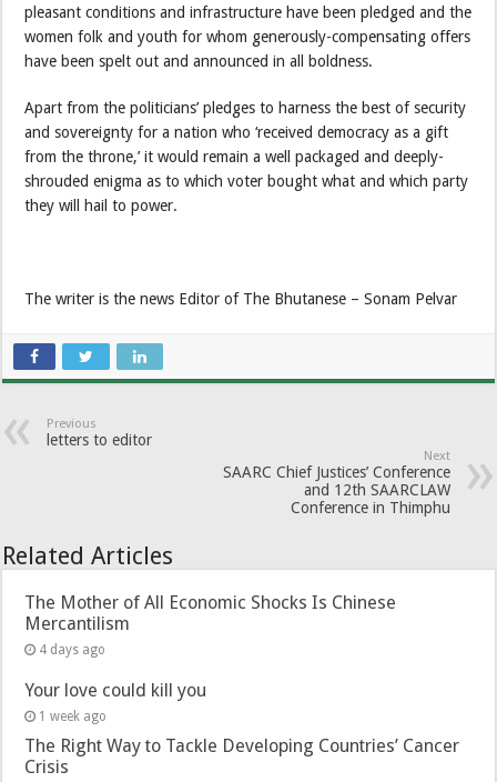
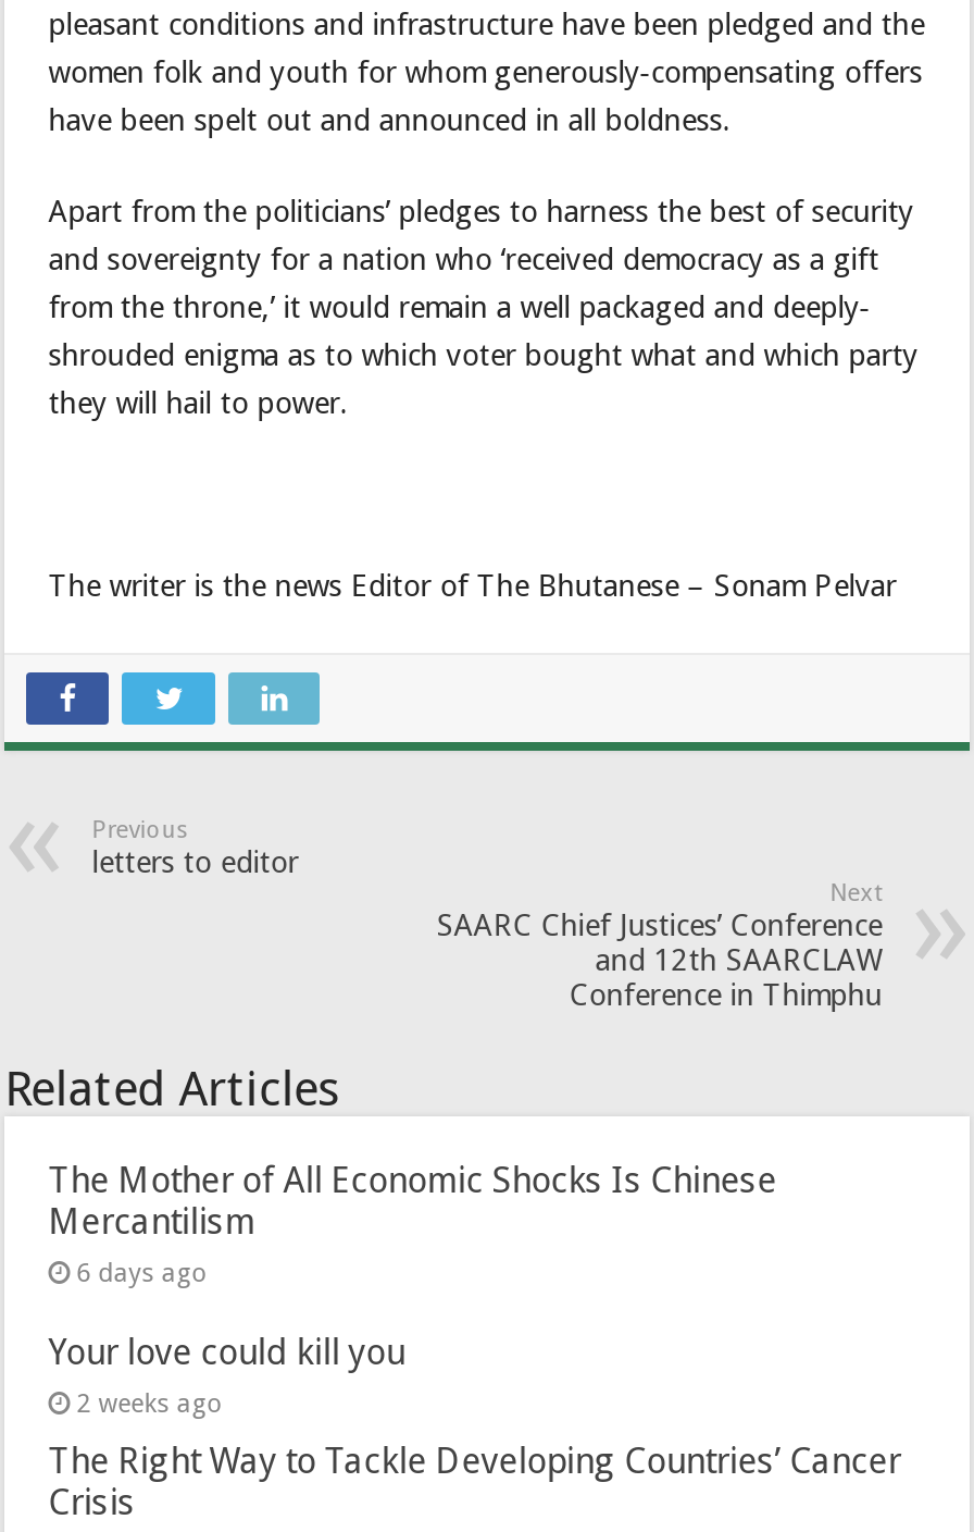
- 4 days ago
+ 6 days ago

- 1 week ago
+ 2 weeks ago
